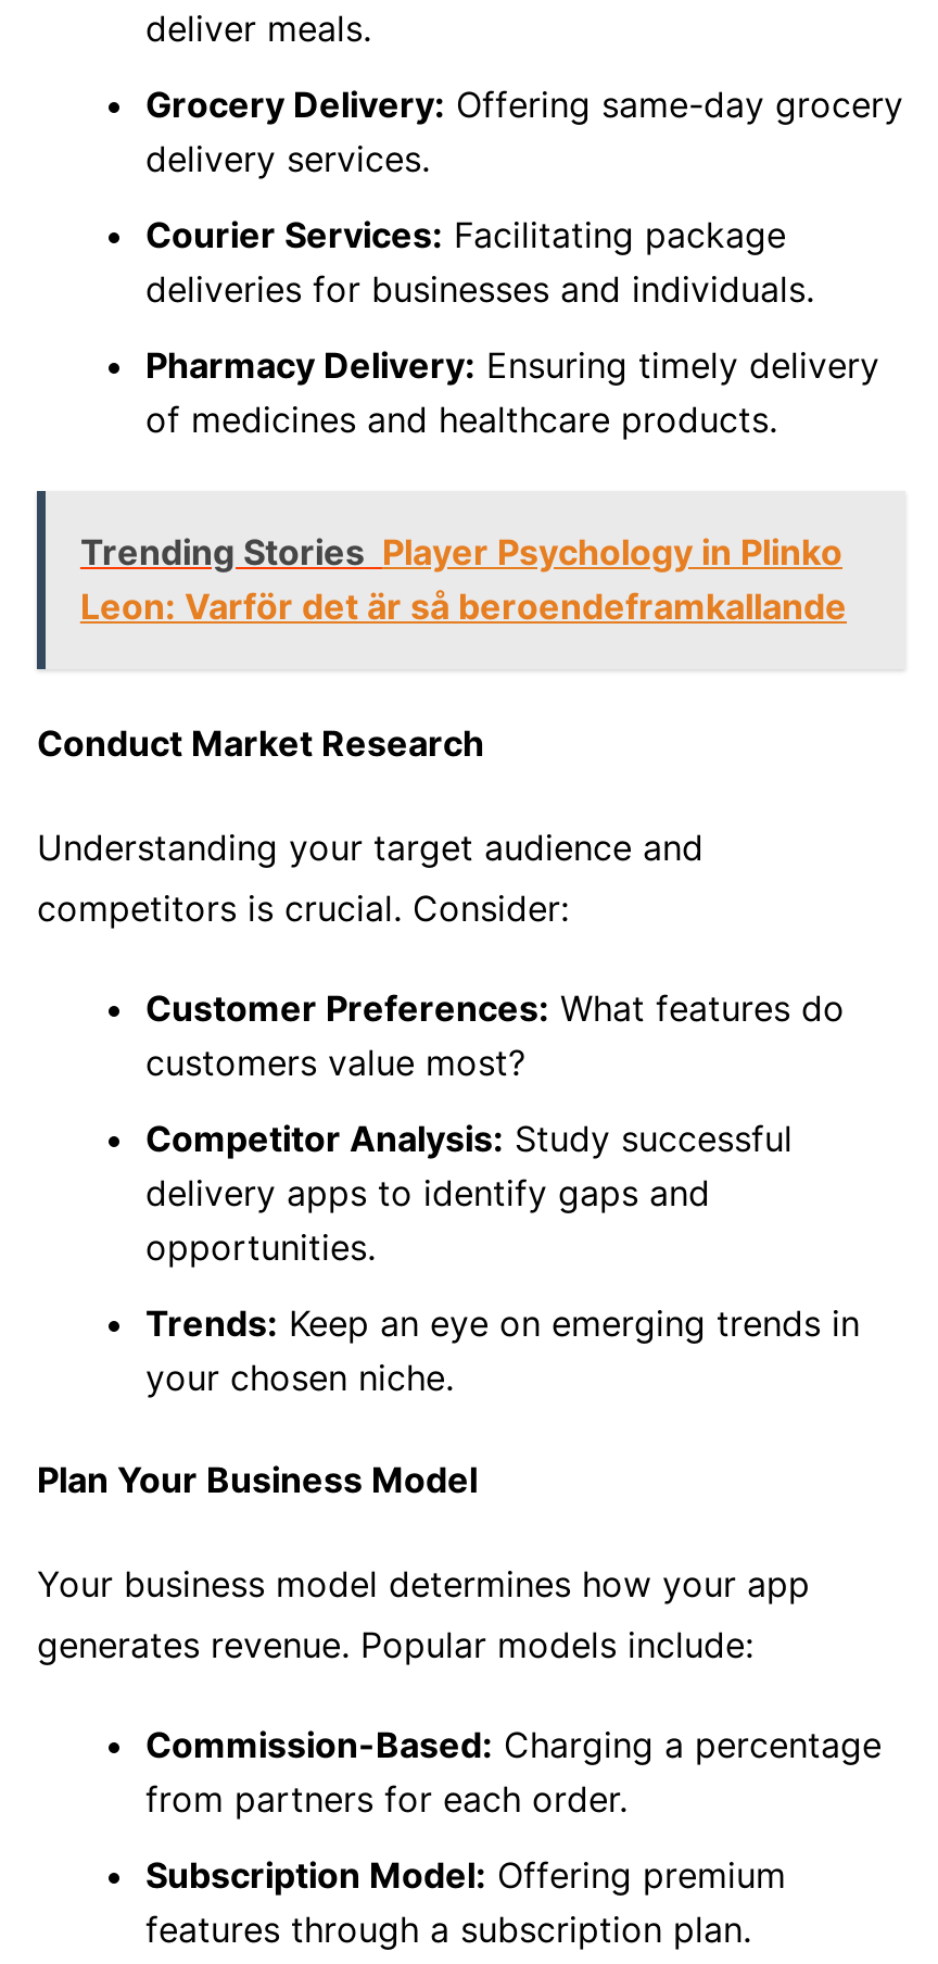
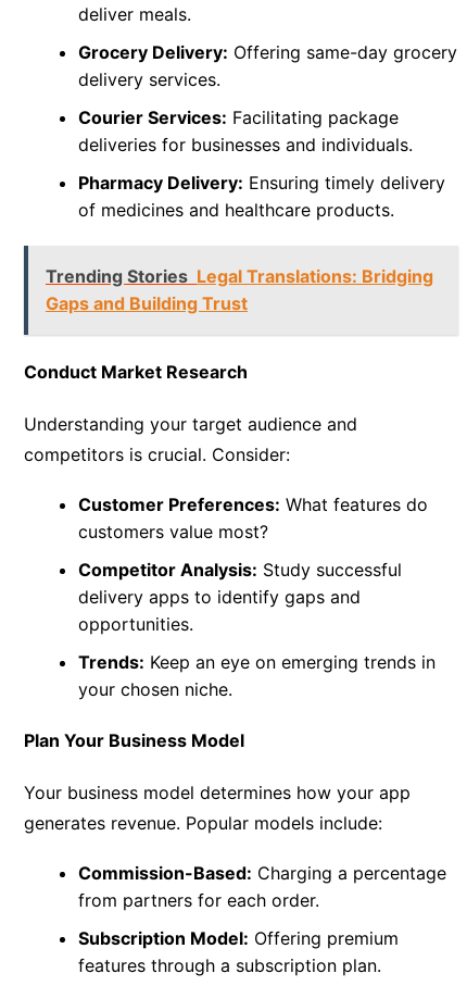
- Trending Stories Player Psychology in Plinko
- Leon: Varför det är så beroendeframkallande
+ Trending Stories Legal Translations: Bridging
+ Gaps and Building Trust
